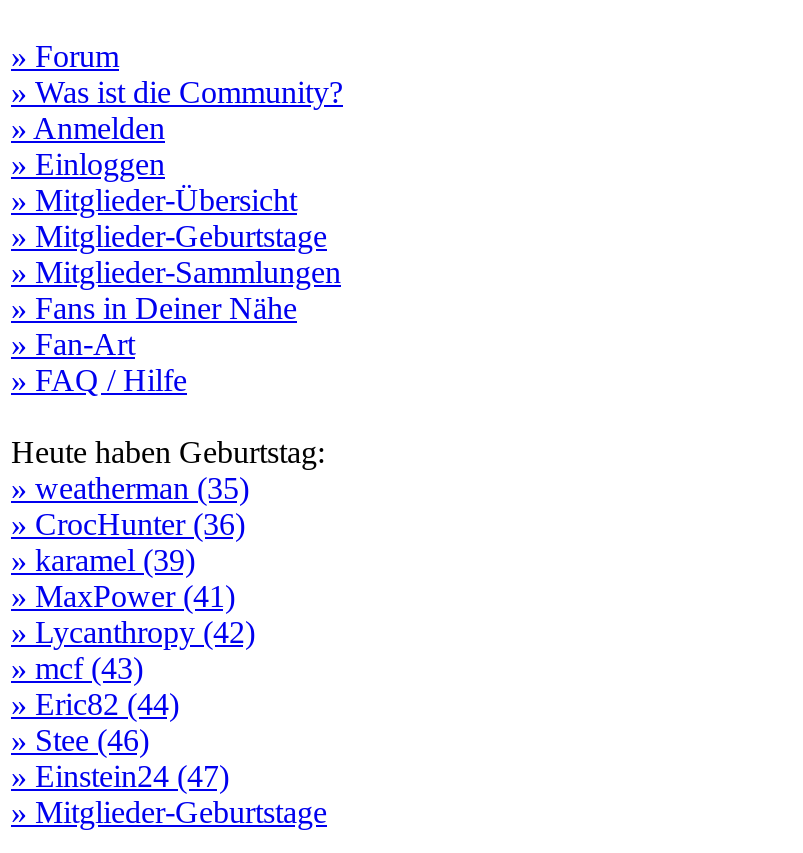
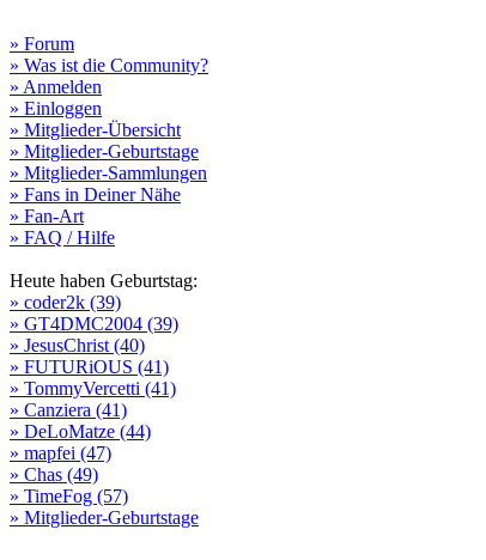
- » weatherman (35)
- » CrocHunter (36)
- » karamel (39)
- » MaxPower (41)
- » Lycanthropy (42)
- » mcf (43)
- » Eric82 (44)
- » Stee (46)
- » Einstein24 (47)
+ » coder2k (39)
+ » GT4DMC2004 (39)
+ » JesusChrist (40)
+ » FUTURiOUS (41)
+ » TommyVercetti (41)
+ » Canziera (41)
+ » DeLoMatze (44)
+ » mapfei (47)
+ » Chas (49)
+ » TimeFog (57)
